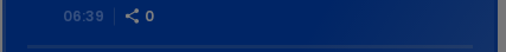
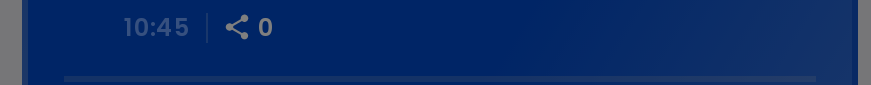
- 06:39 0
+ 10:45 0
